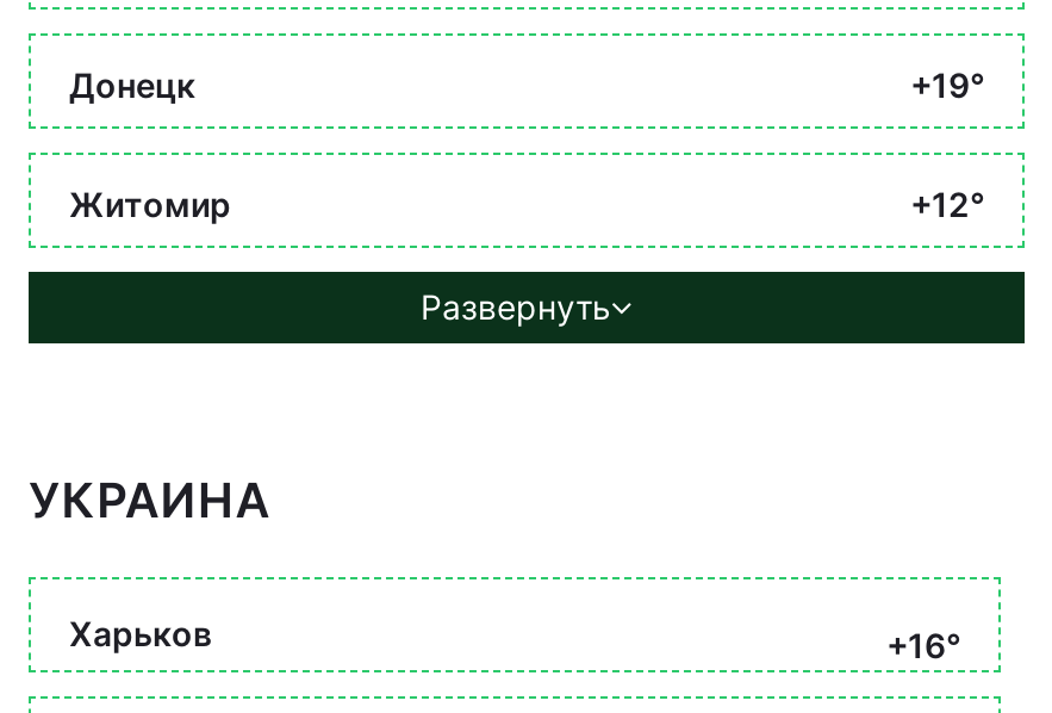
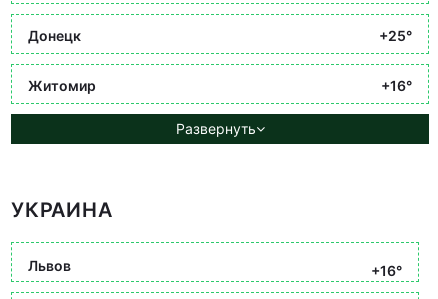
- +19°
+ +25°

- +12°
+ +16°

- Харьков
+ Львов
